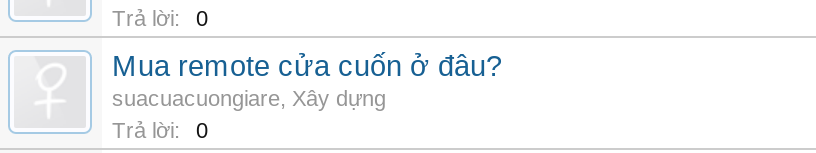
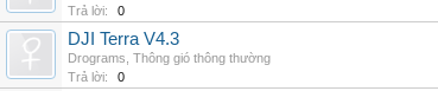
- Mua remote cửa cuốn ở đâu?
- suacuacuongiare, Xây dựng
+ DJI Terra V4.3
+ Drograms, Thông gió thông thường
